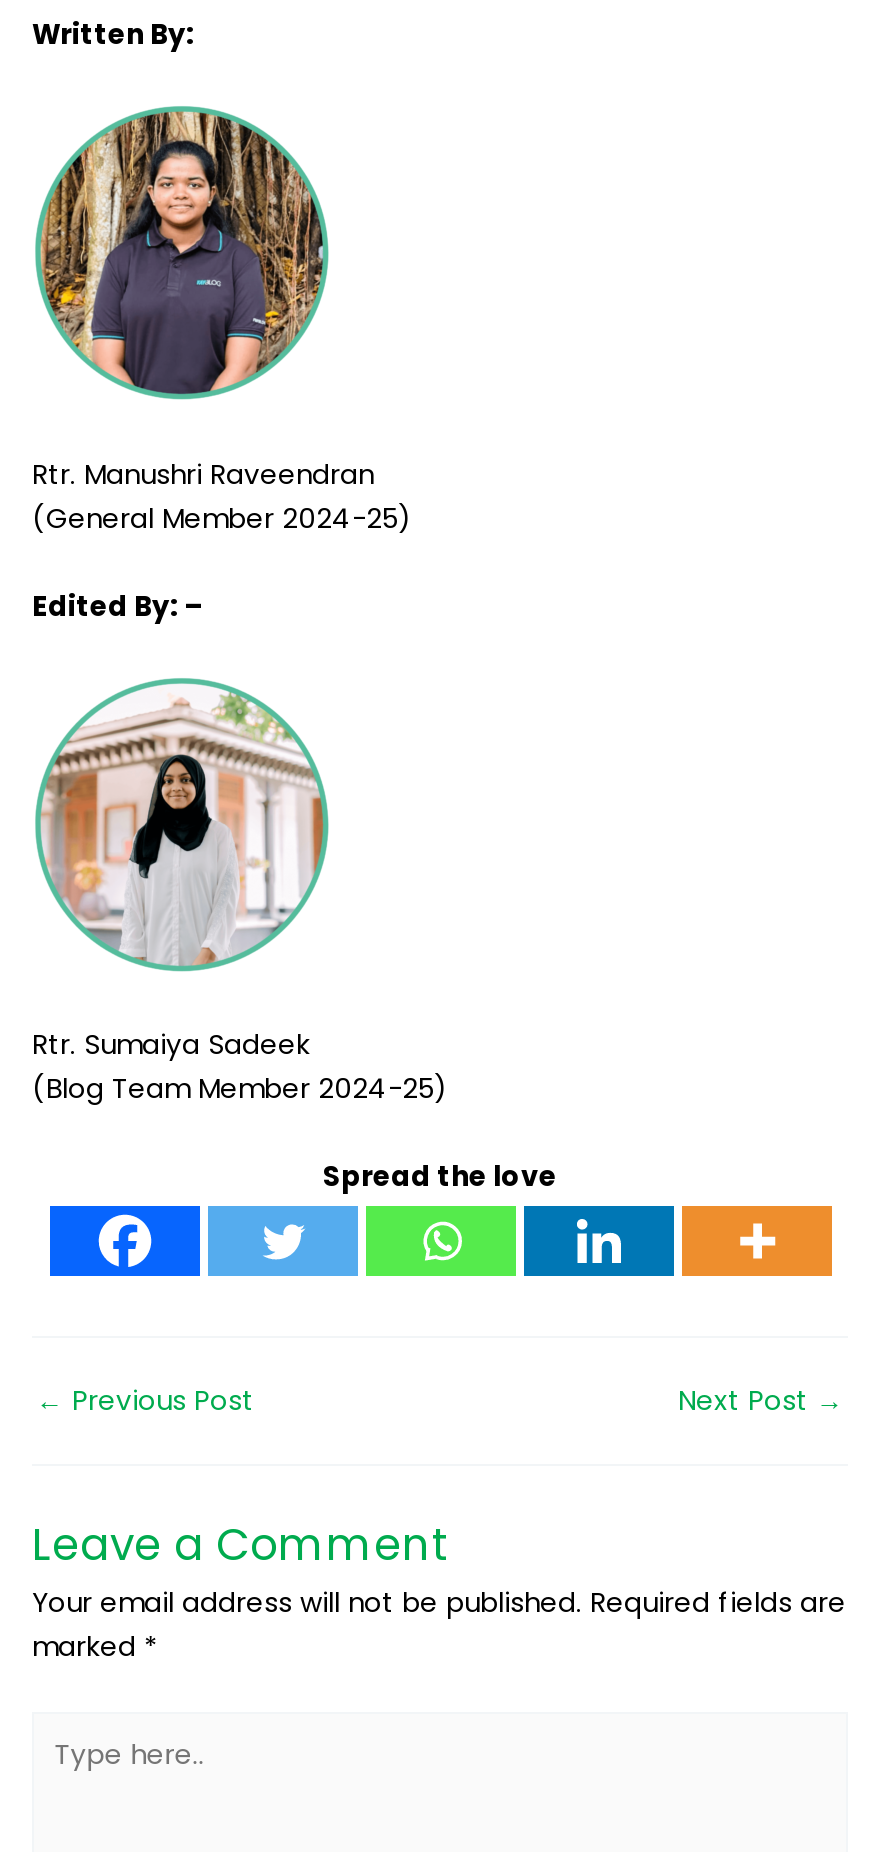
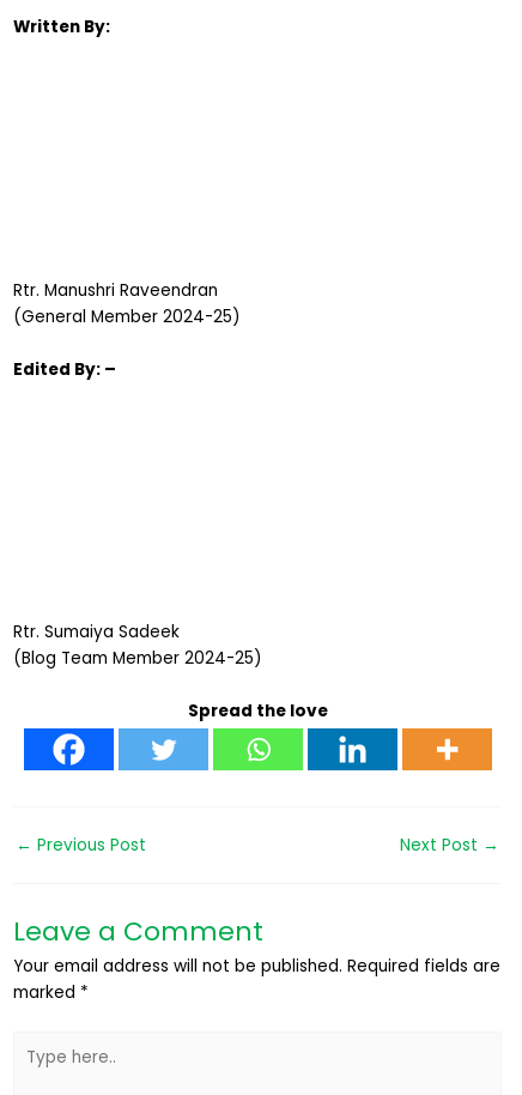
- [image]

- [image]
